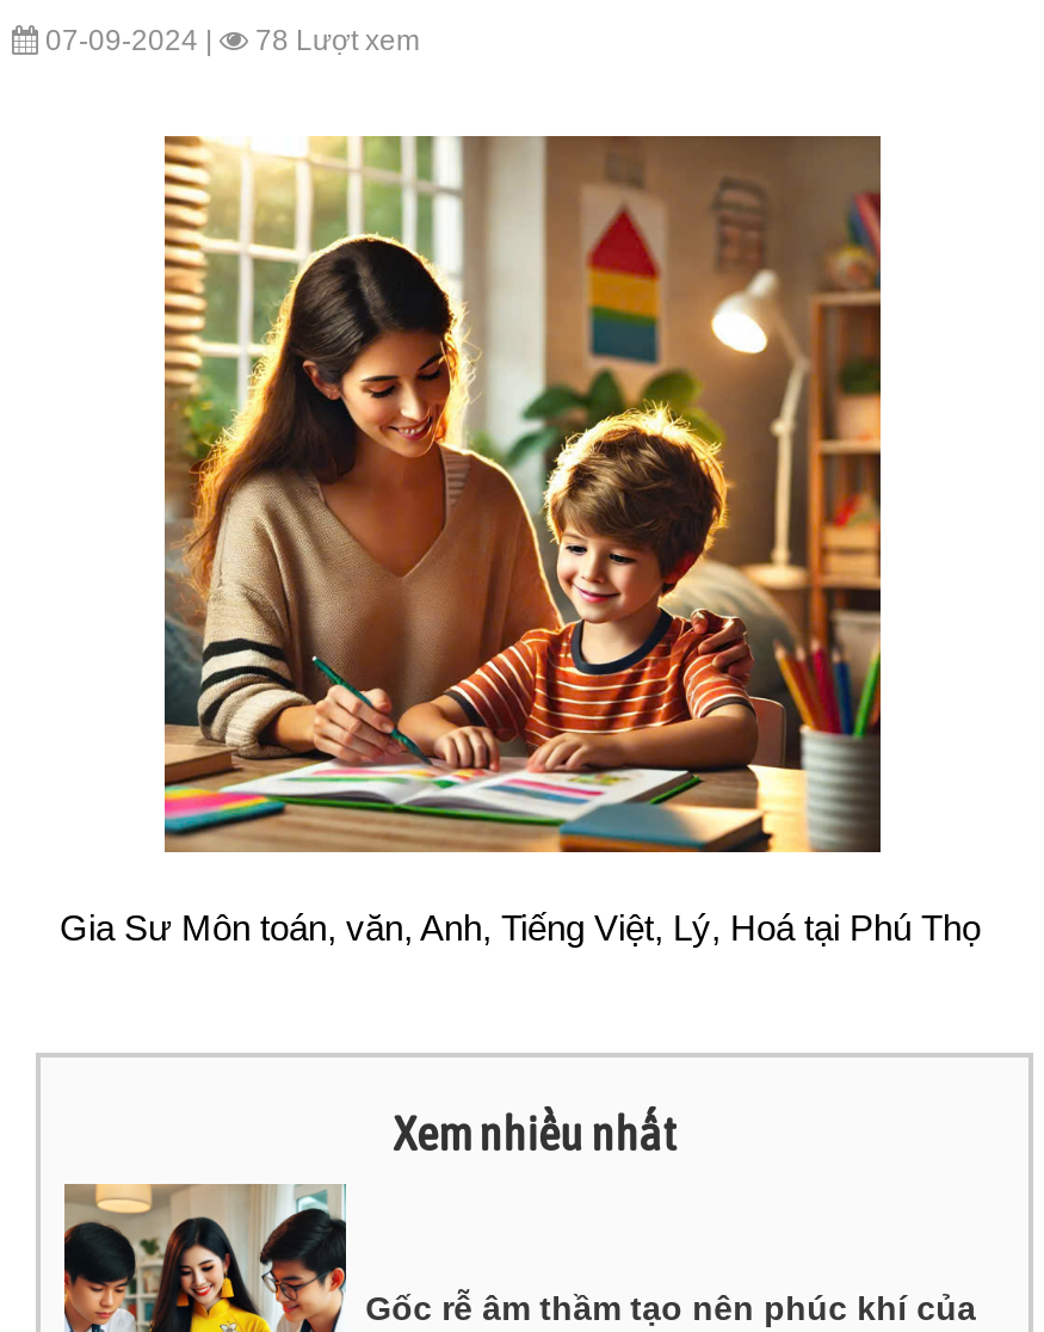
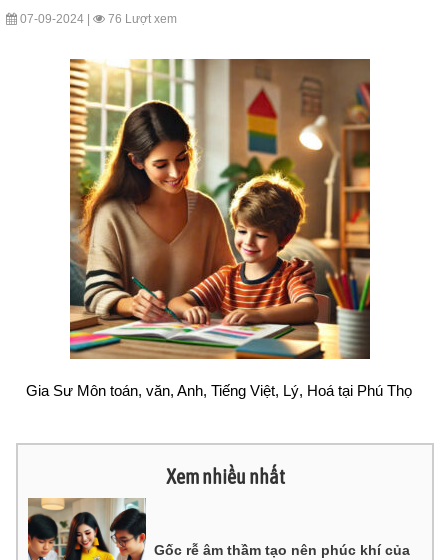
- 78 Lượt xem
+ 76 Lượt xem
